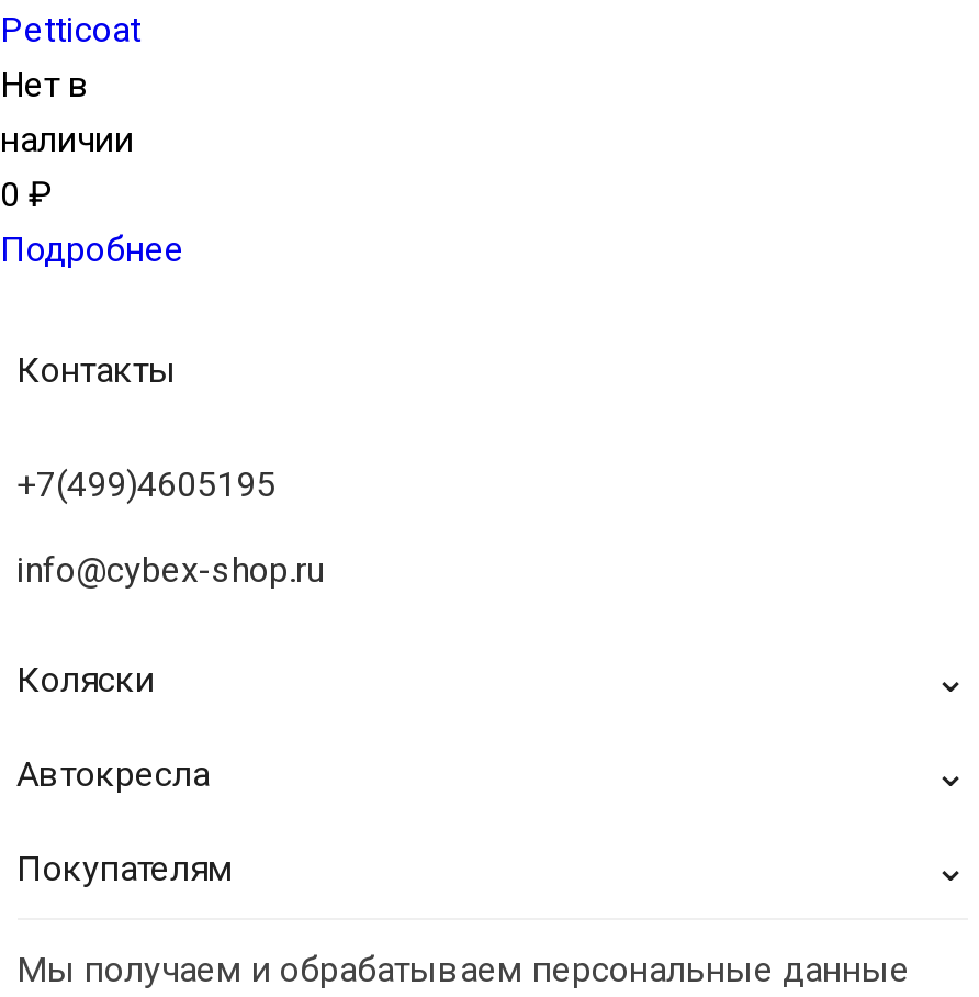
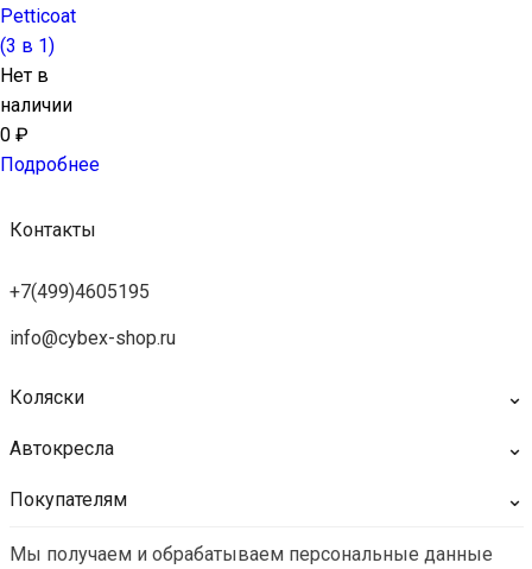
+ (3 в 1)
